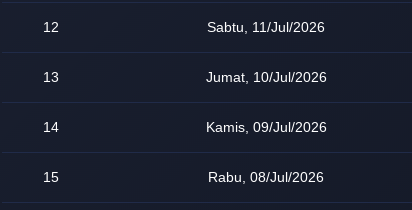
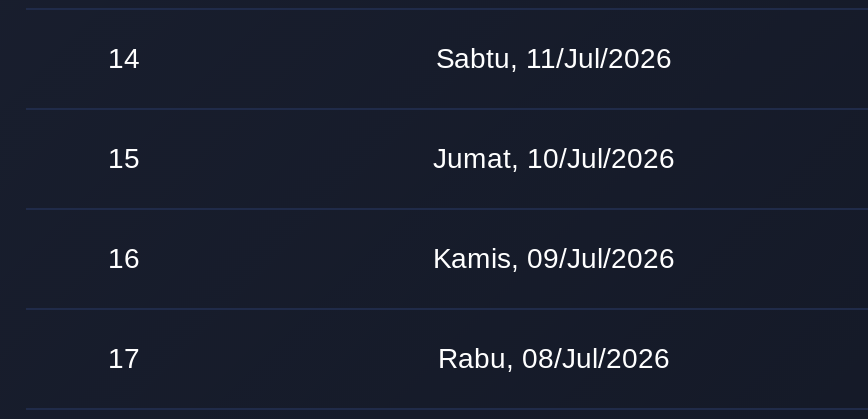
- 12
+ 14

- 13
+ 15

- 14
+ 16

- 15
+ 17
